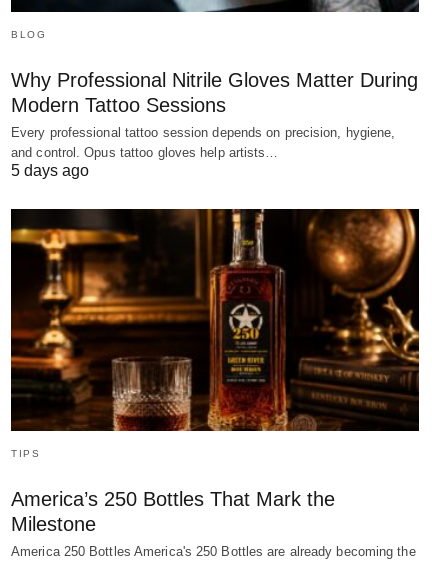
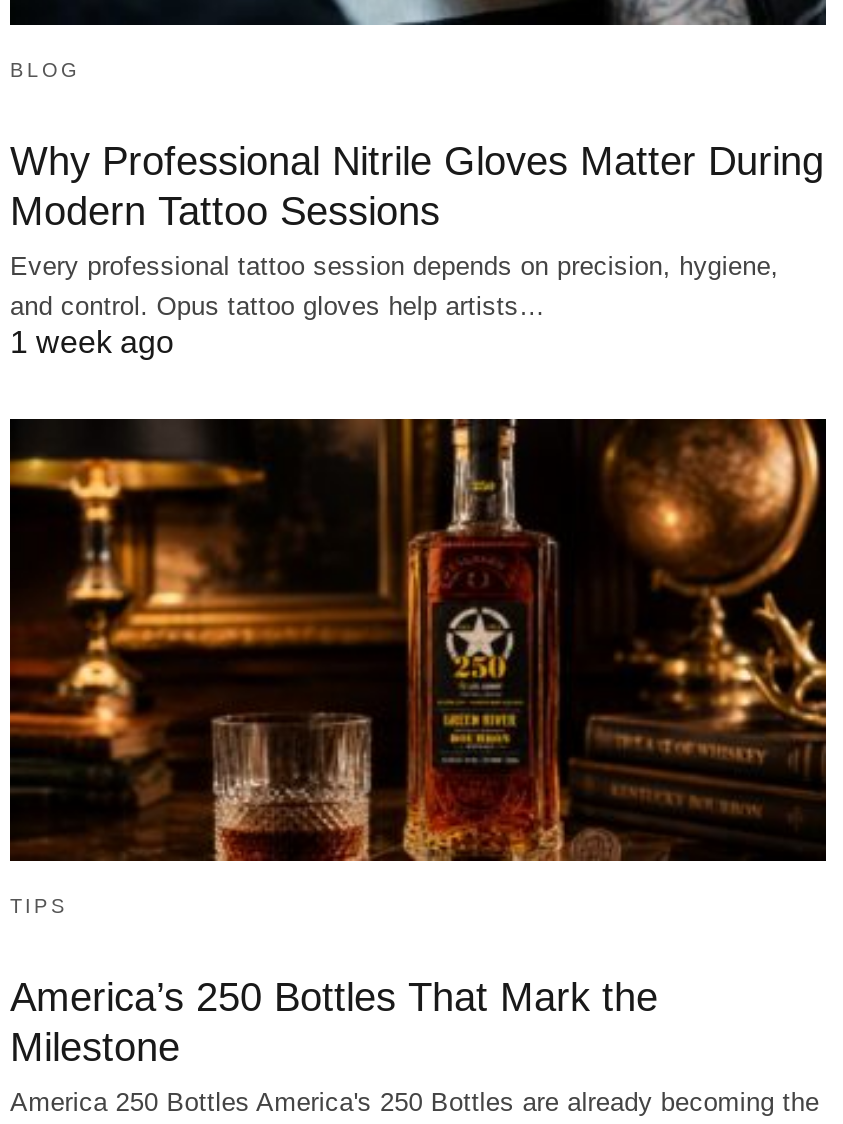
- 5 days ago
+ 1 week ago
